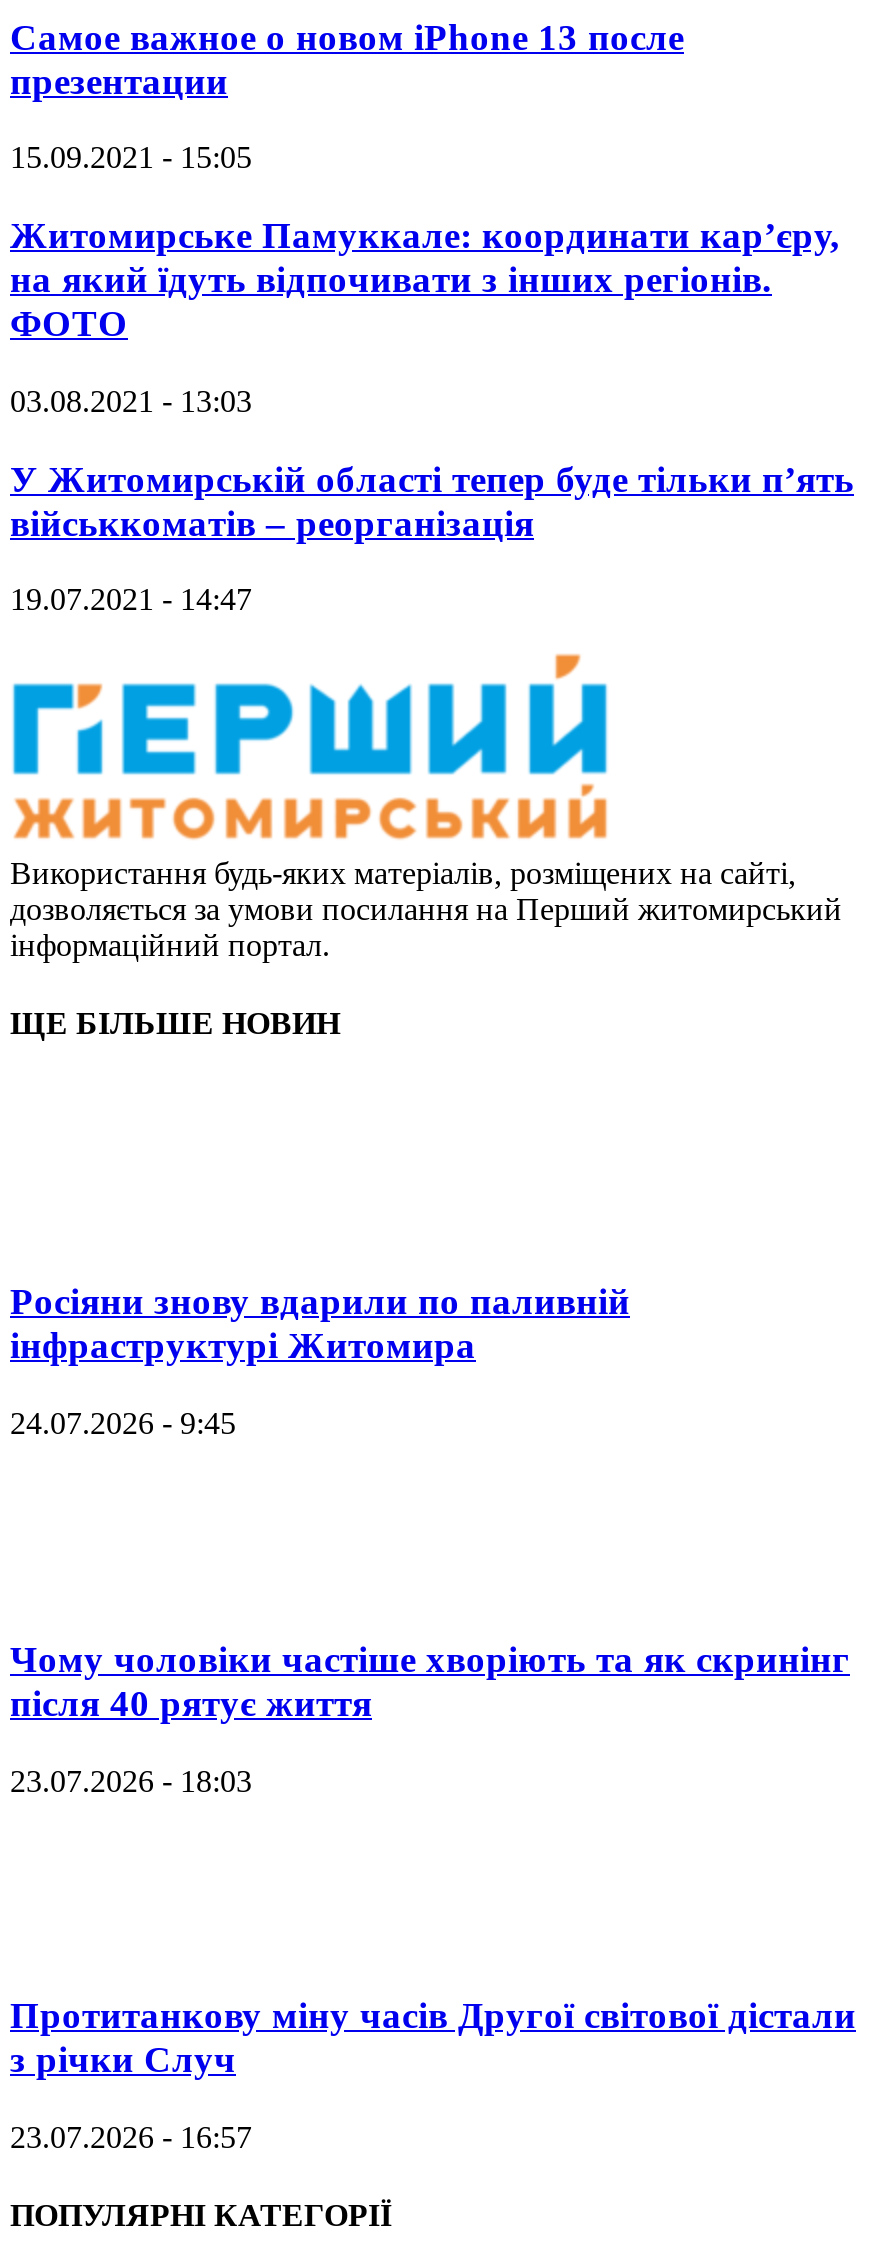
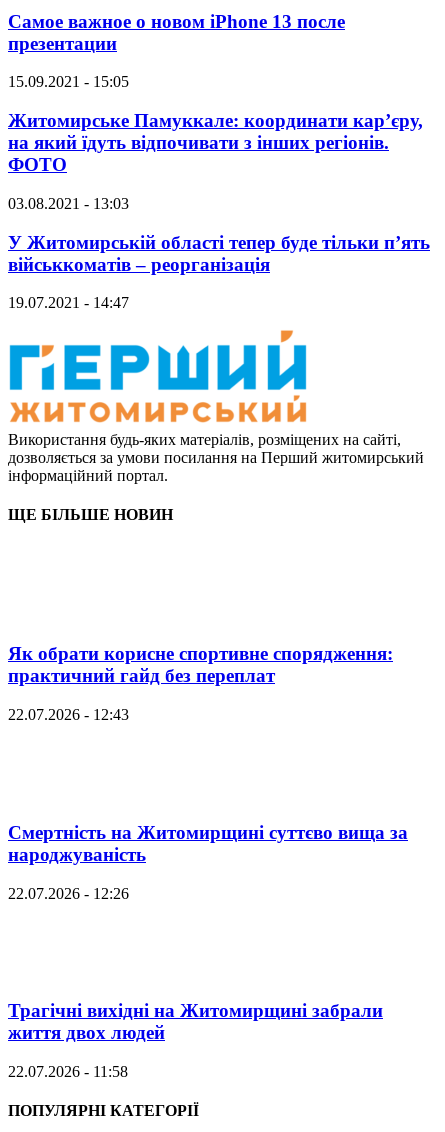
- Росіяни знову вдарили по паливній
- інфраструктурі Житомира
+ Як обрати корисне спортивне спорядження:
+ практичний гайд без переплат

- 24.07.2026 - 9:45
+ 22.07.2026 - 12:43

- Чому чоловіки частіше хворіють та як скринінг
- після 40 рятує життя
+ Смертність на Житомирщині суттєво вища за
+ народжуваність

- 23.07.2026 - 18:03
+ 22.07.2026 - 12:26

- Протитанкову міну часів Другої світової дістали
- з річки Случ
+ Трагічні вихідні на Житомирщині забрали
+ життя двох людей

- 23.07.2026 - 16:57
+ 22.07.2026 - 11:58
